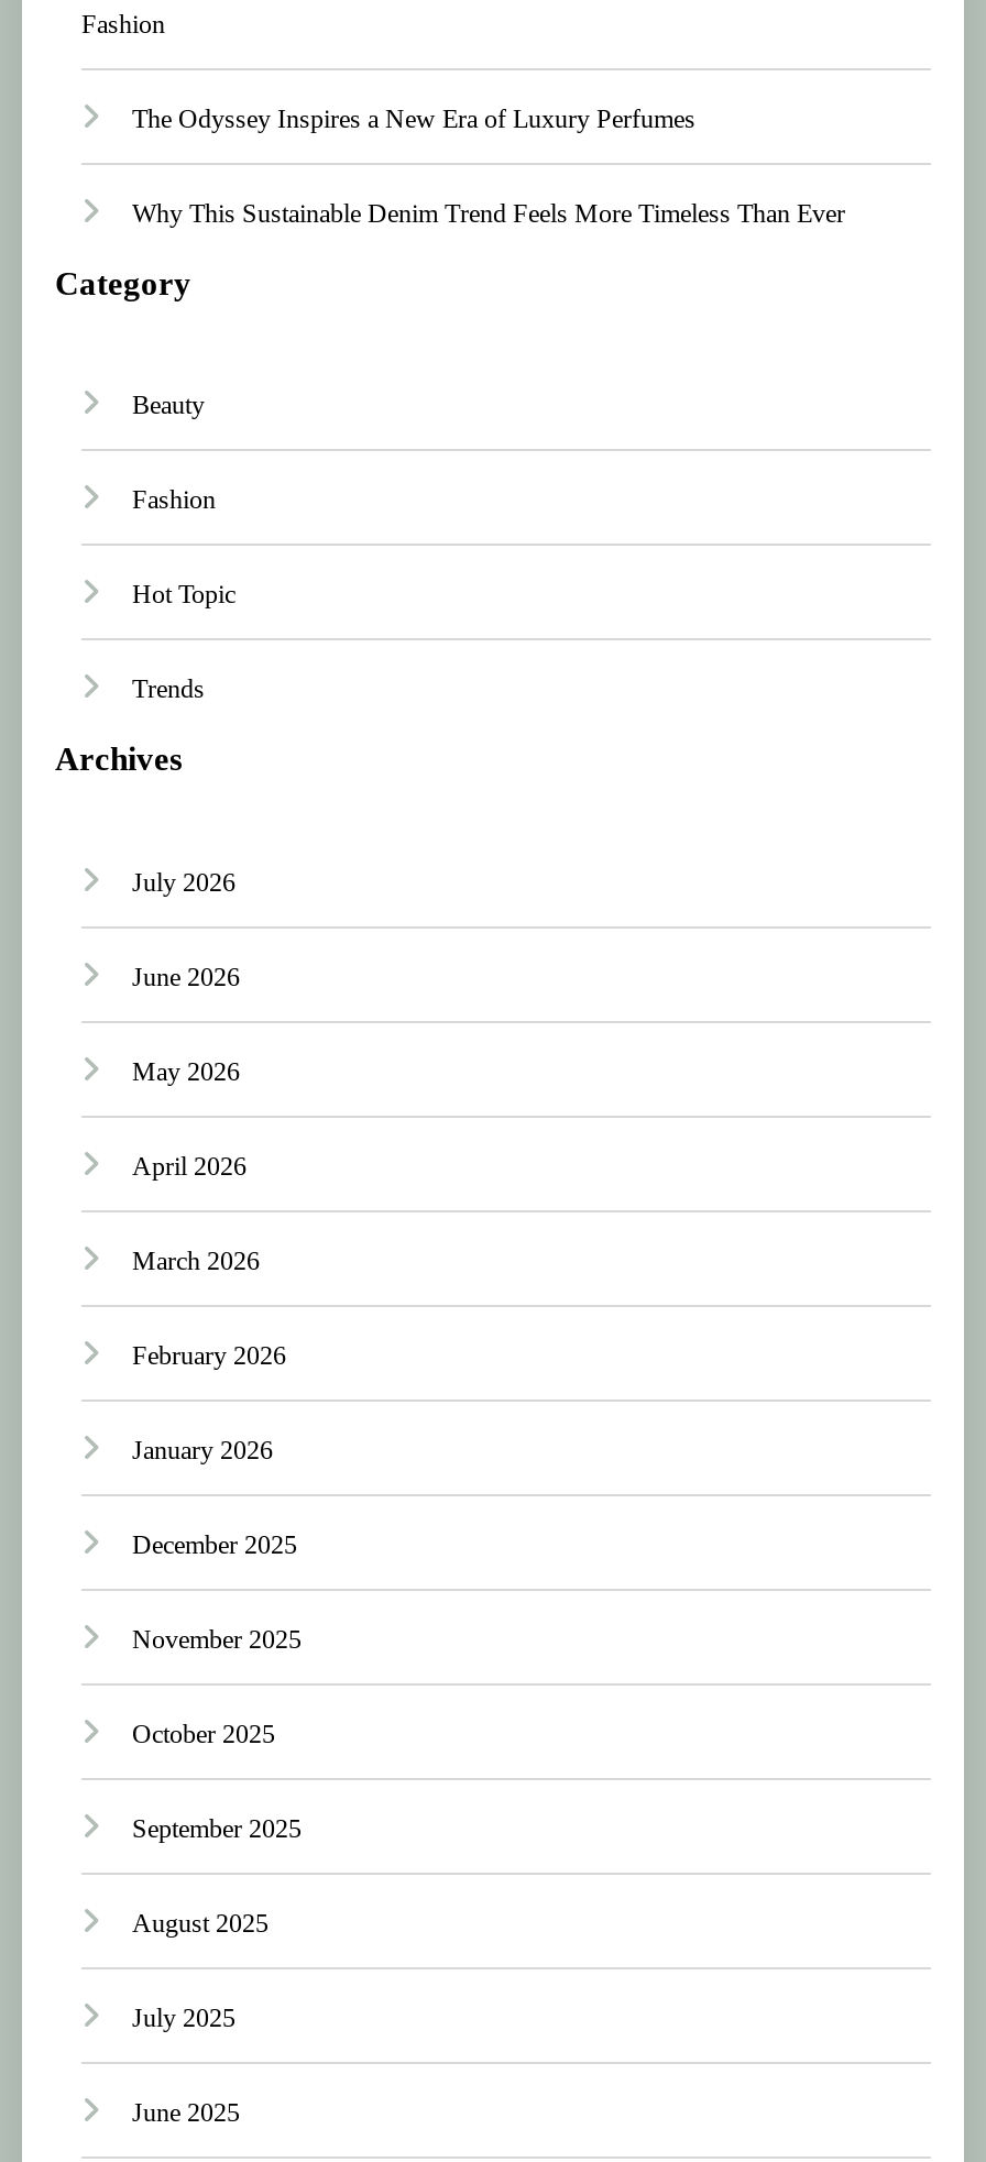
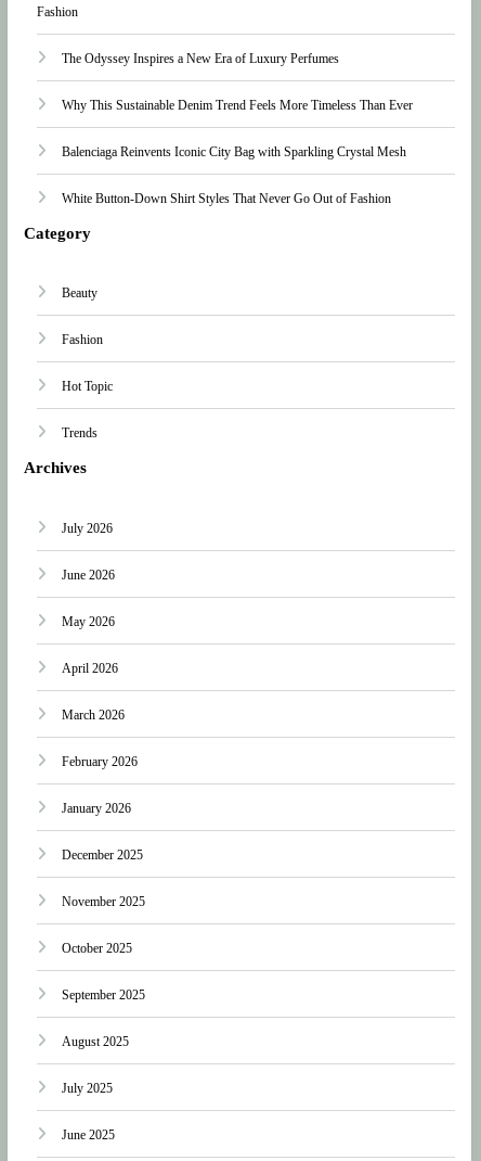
+ Balenciaga Reinvents Iconic City Bag with Sparkling Crystal Mesh
+ White Button-Down Shirt Styles That Never Go Out of Fashion
